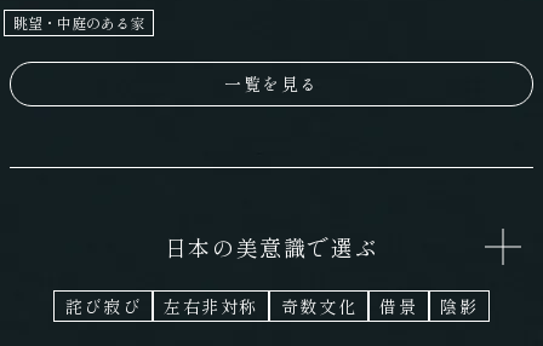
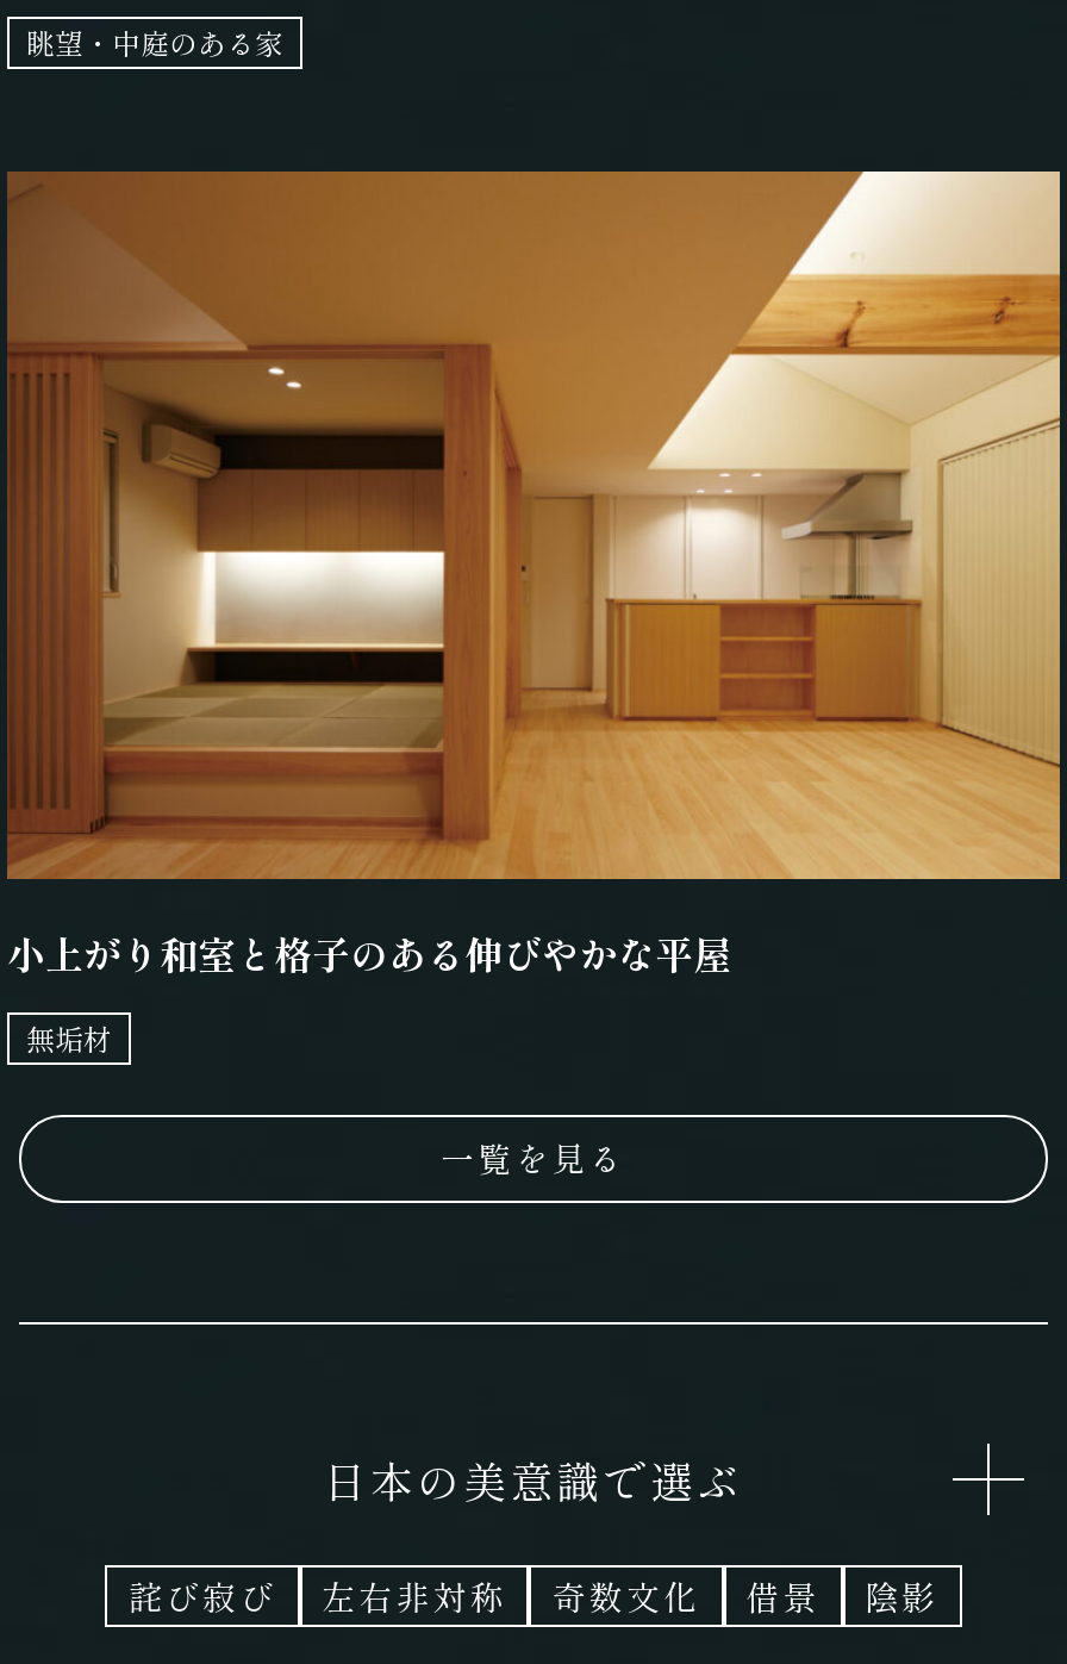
+ [image]
+ 小上がり和室と格子のある伸びやかな平屋
+ 無垢材
